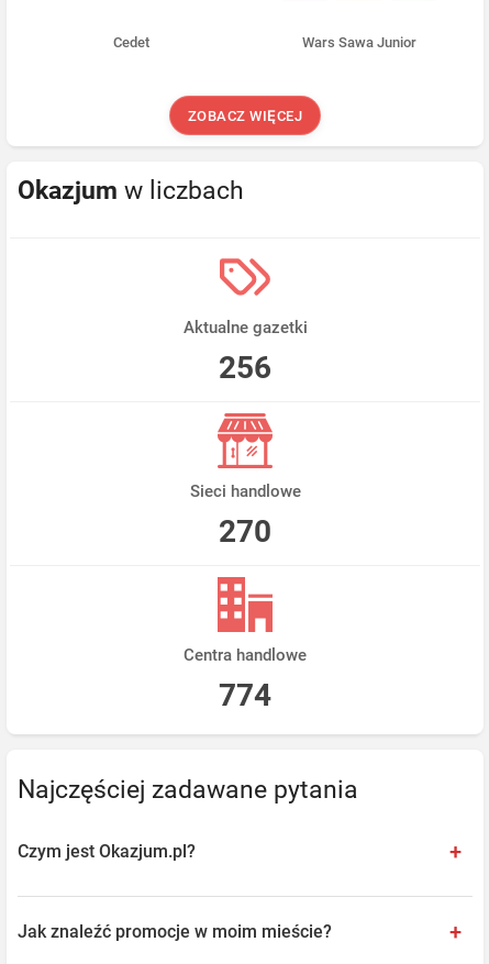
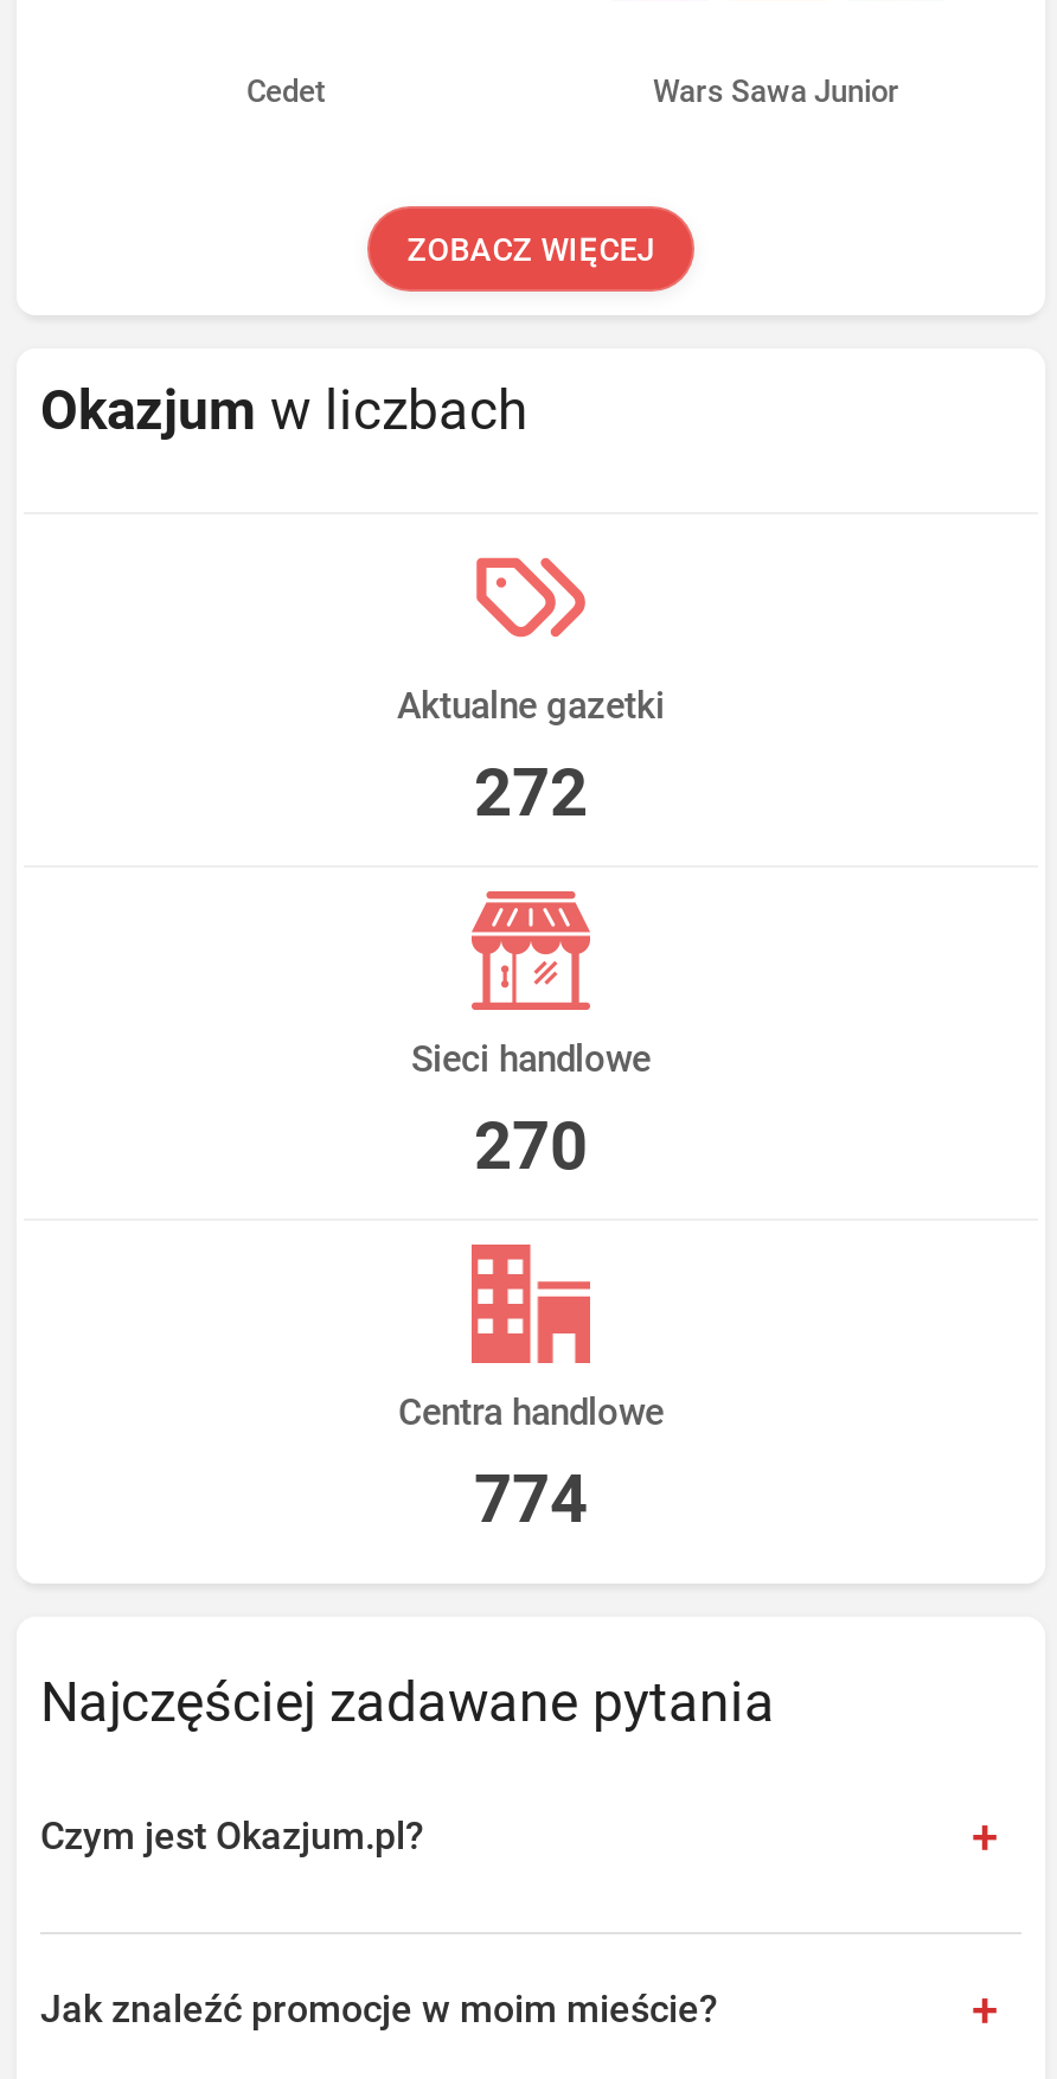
- 256
+ 272
